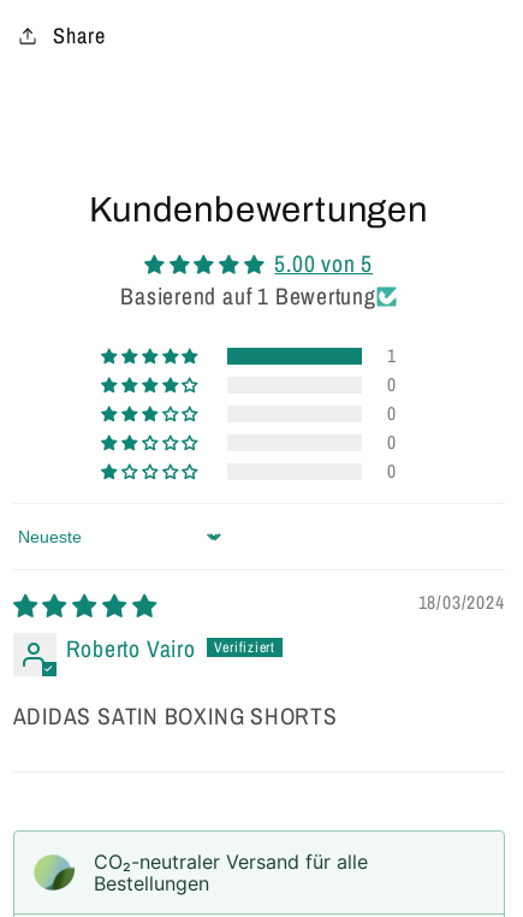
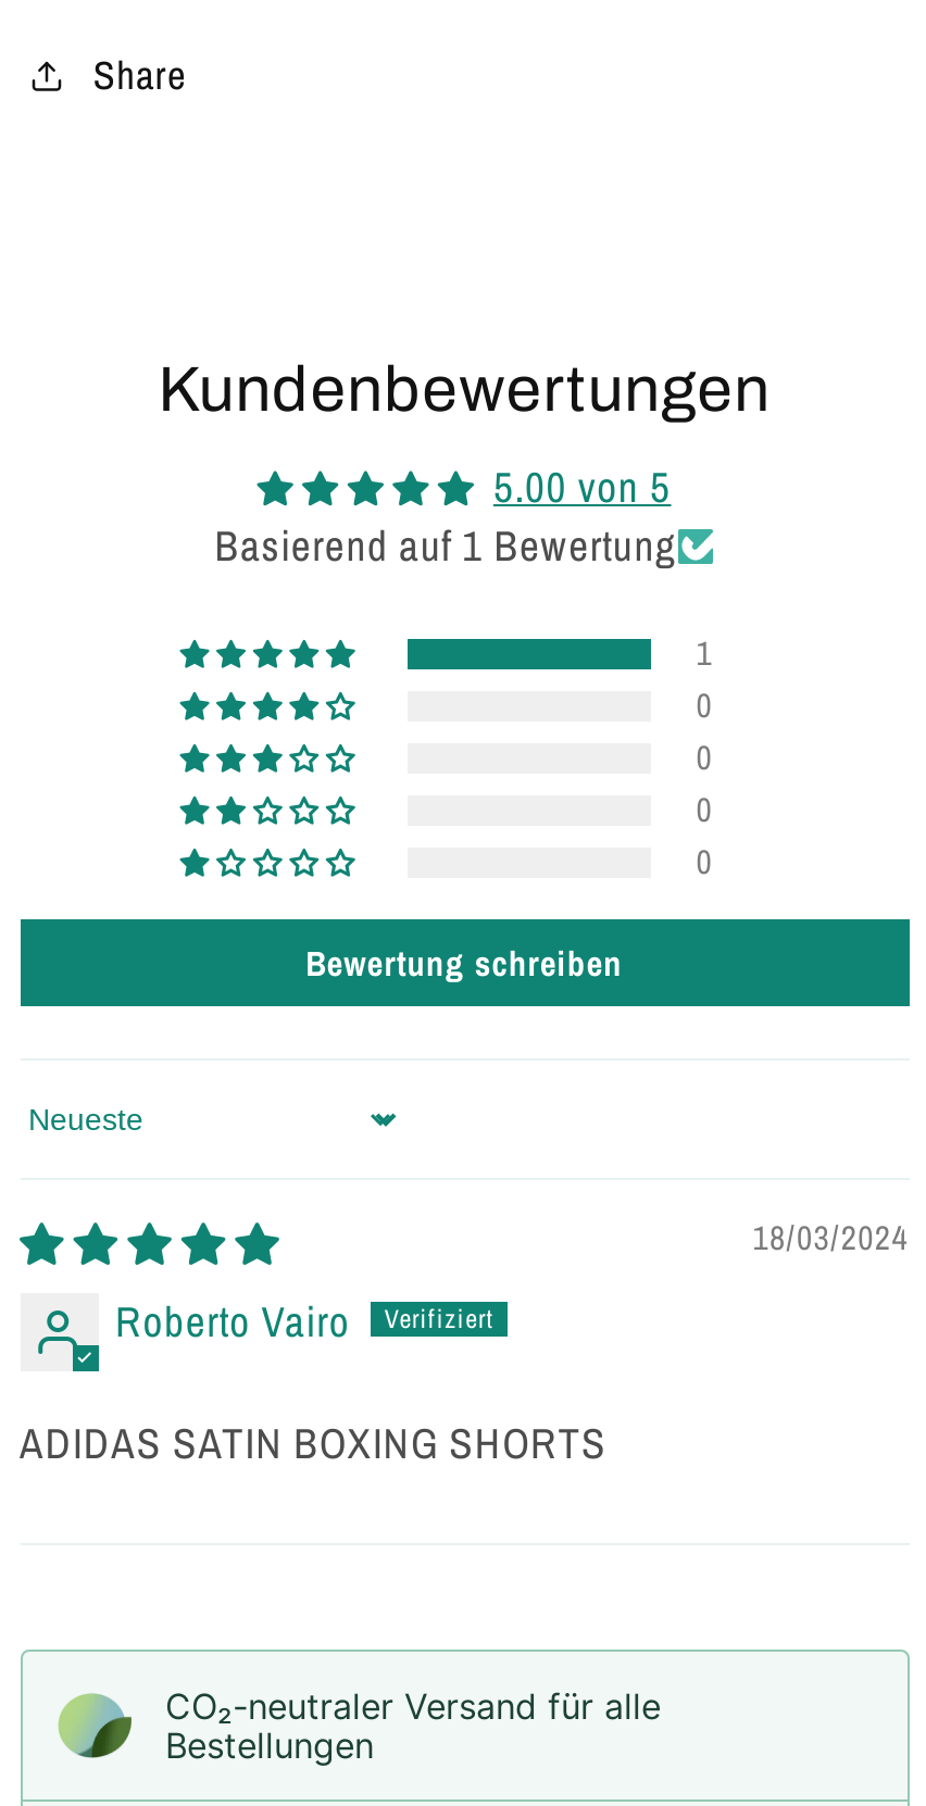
+ Bewertung schreiben
